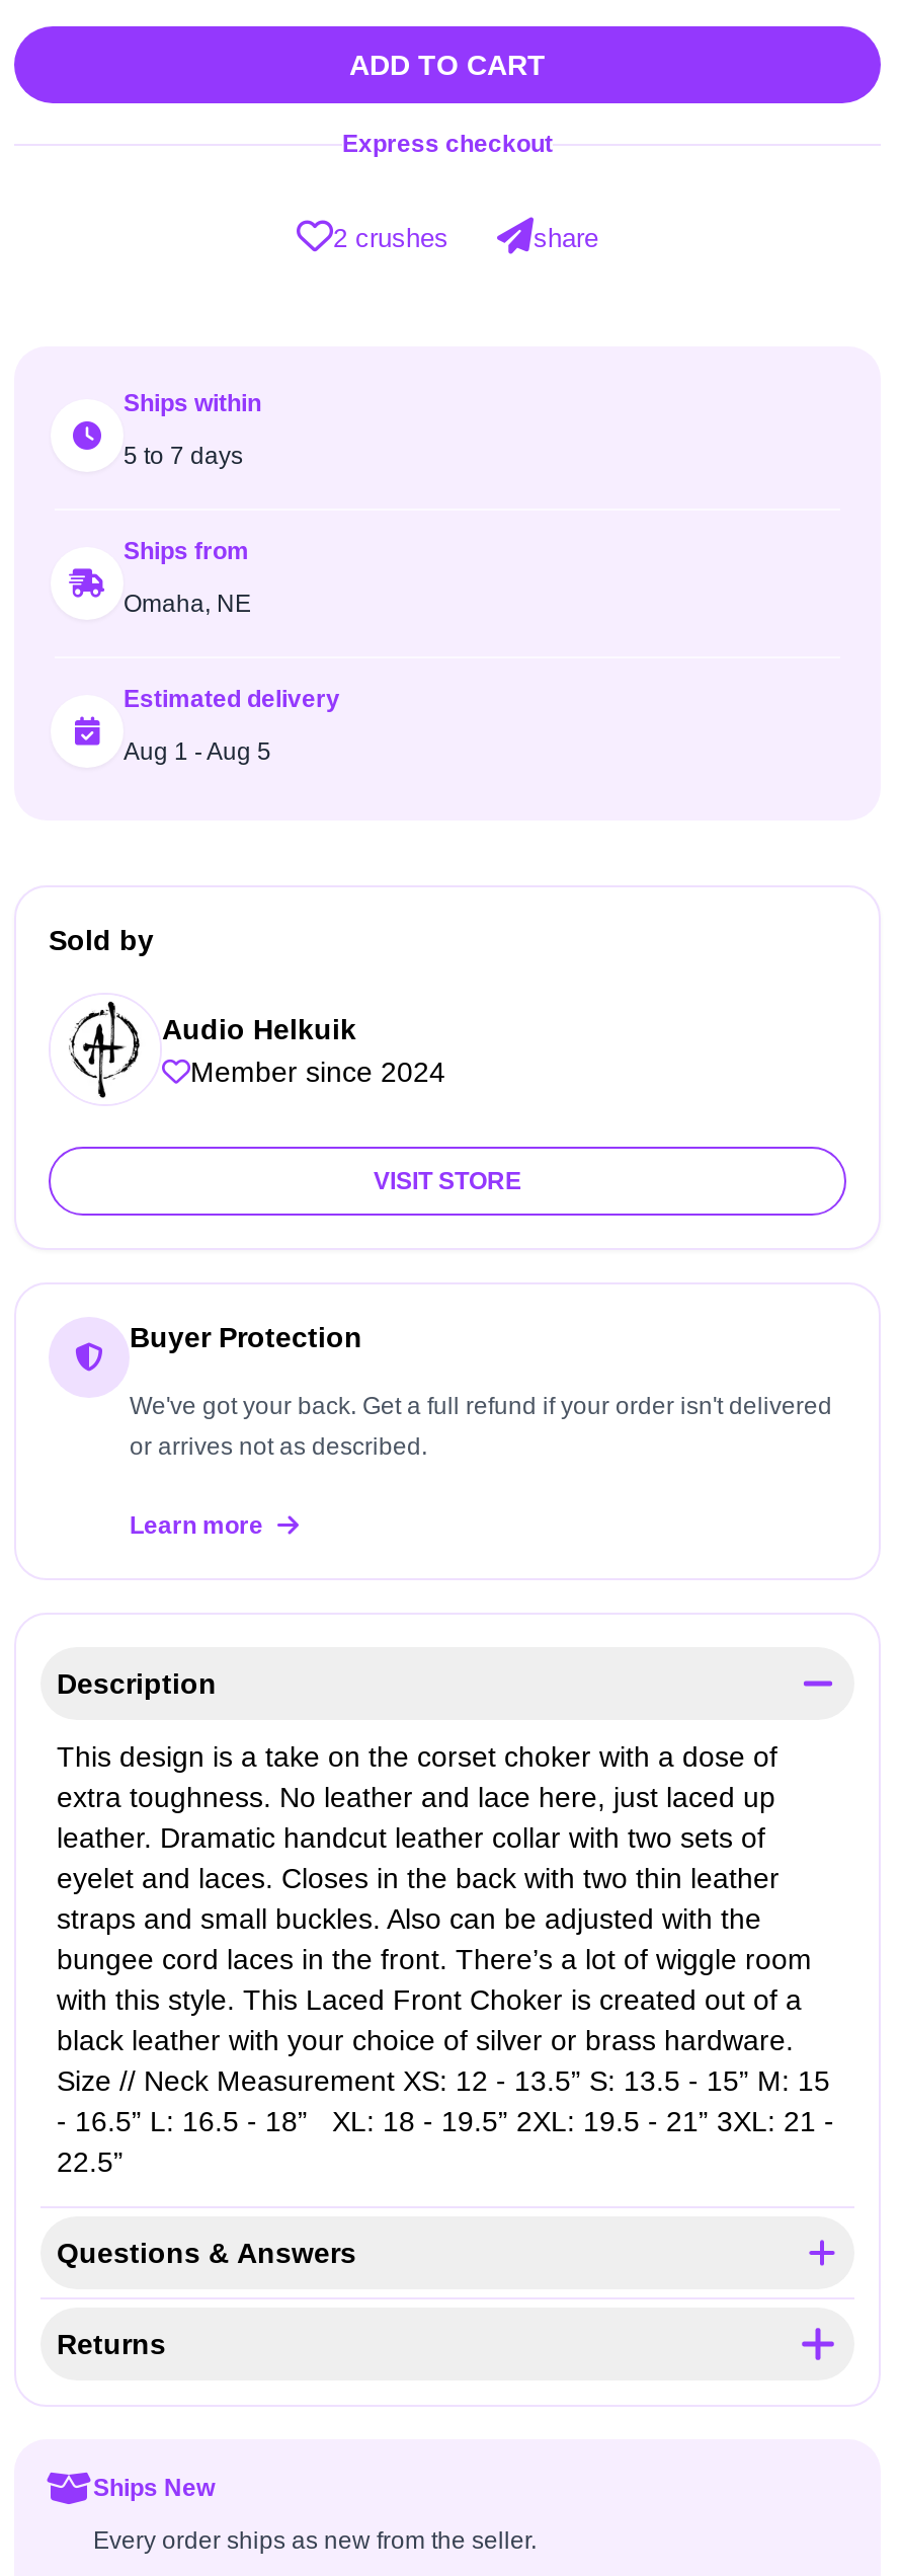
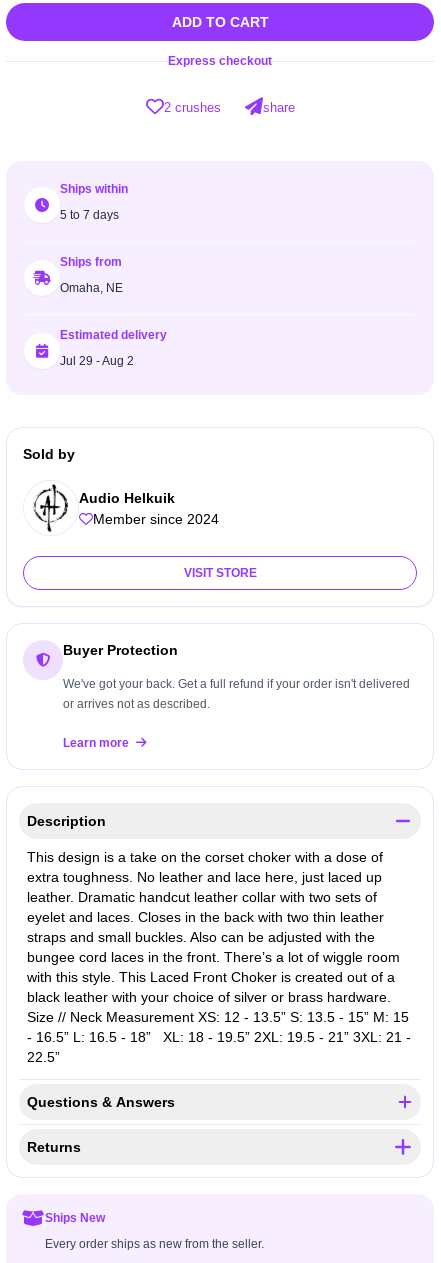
- Aug 1 - Aug 5
+ Jul 29 - Aug 2
